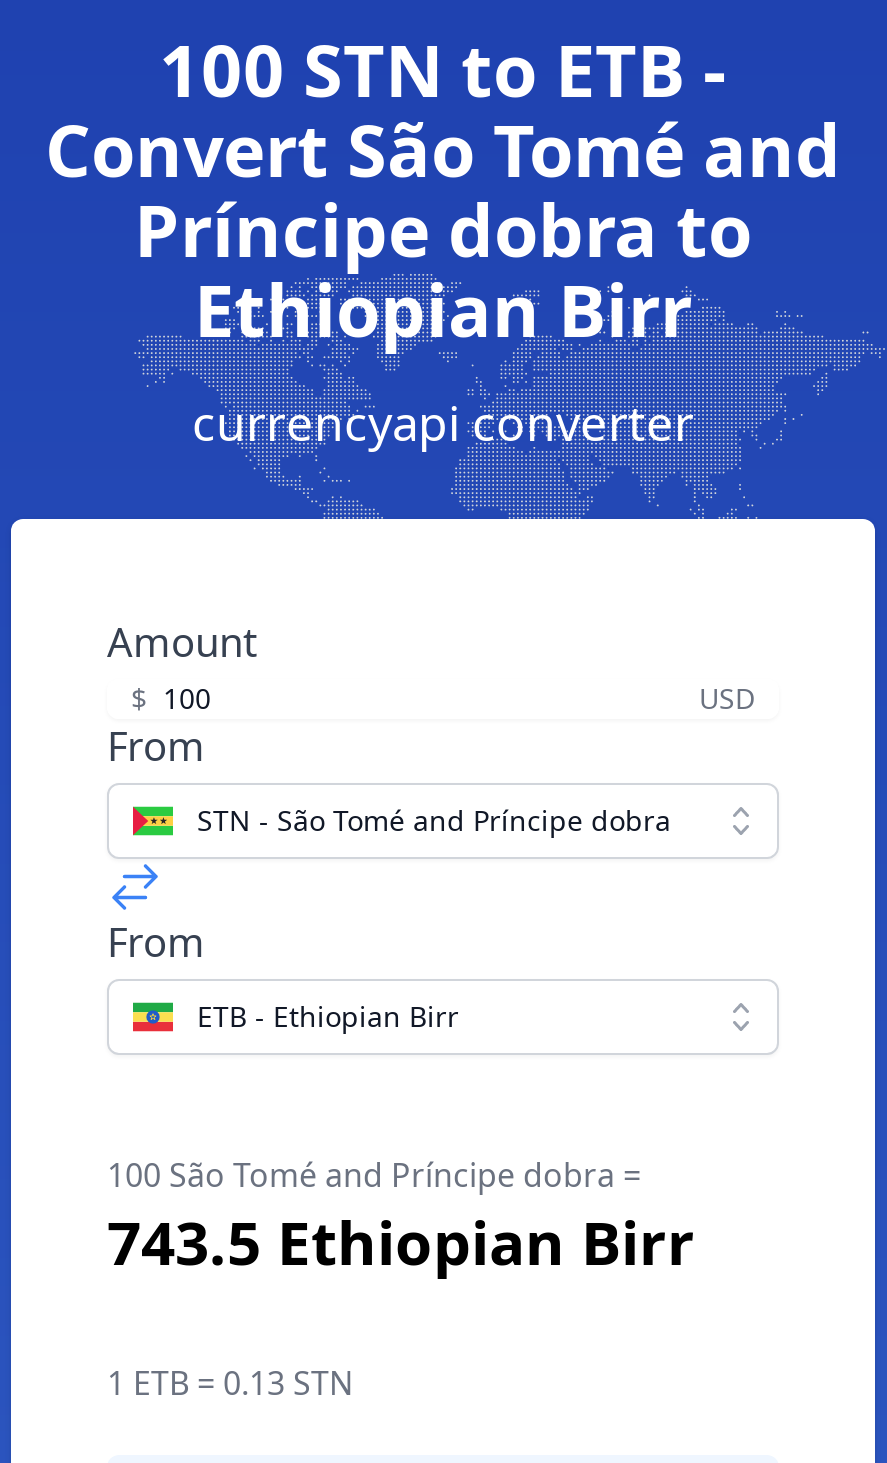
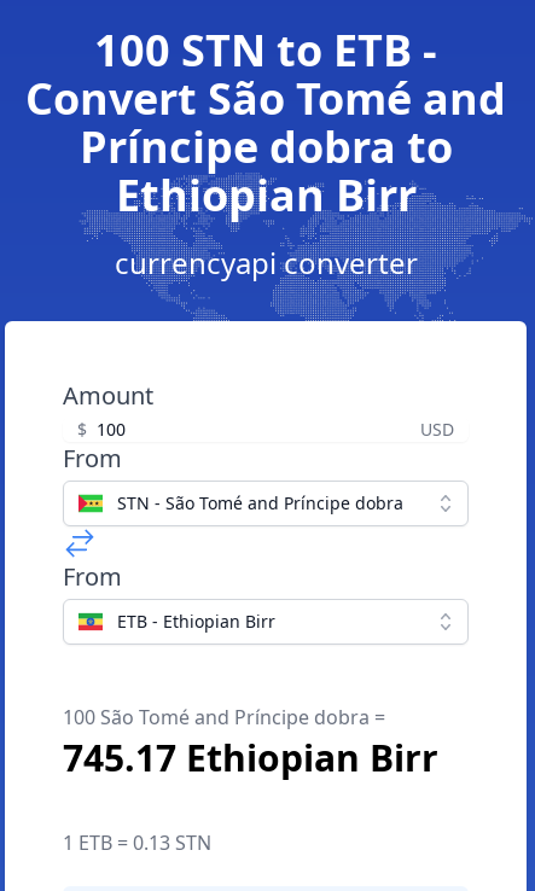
- 743.5 Ethiopian Birr
+ 745.17 Ethiopian Birr
